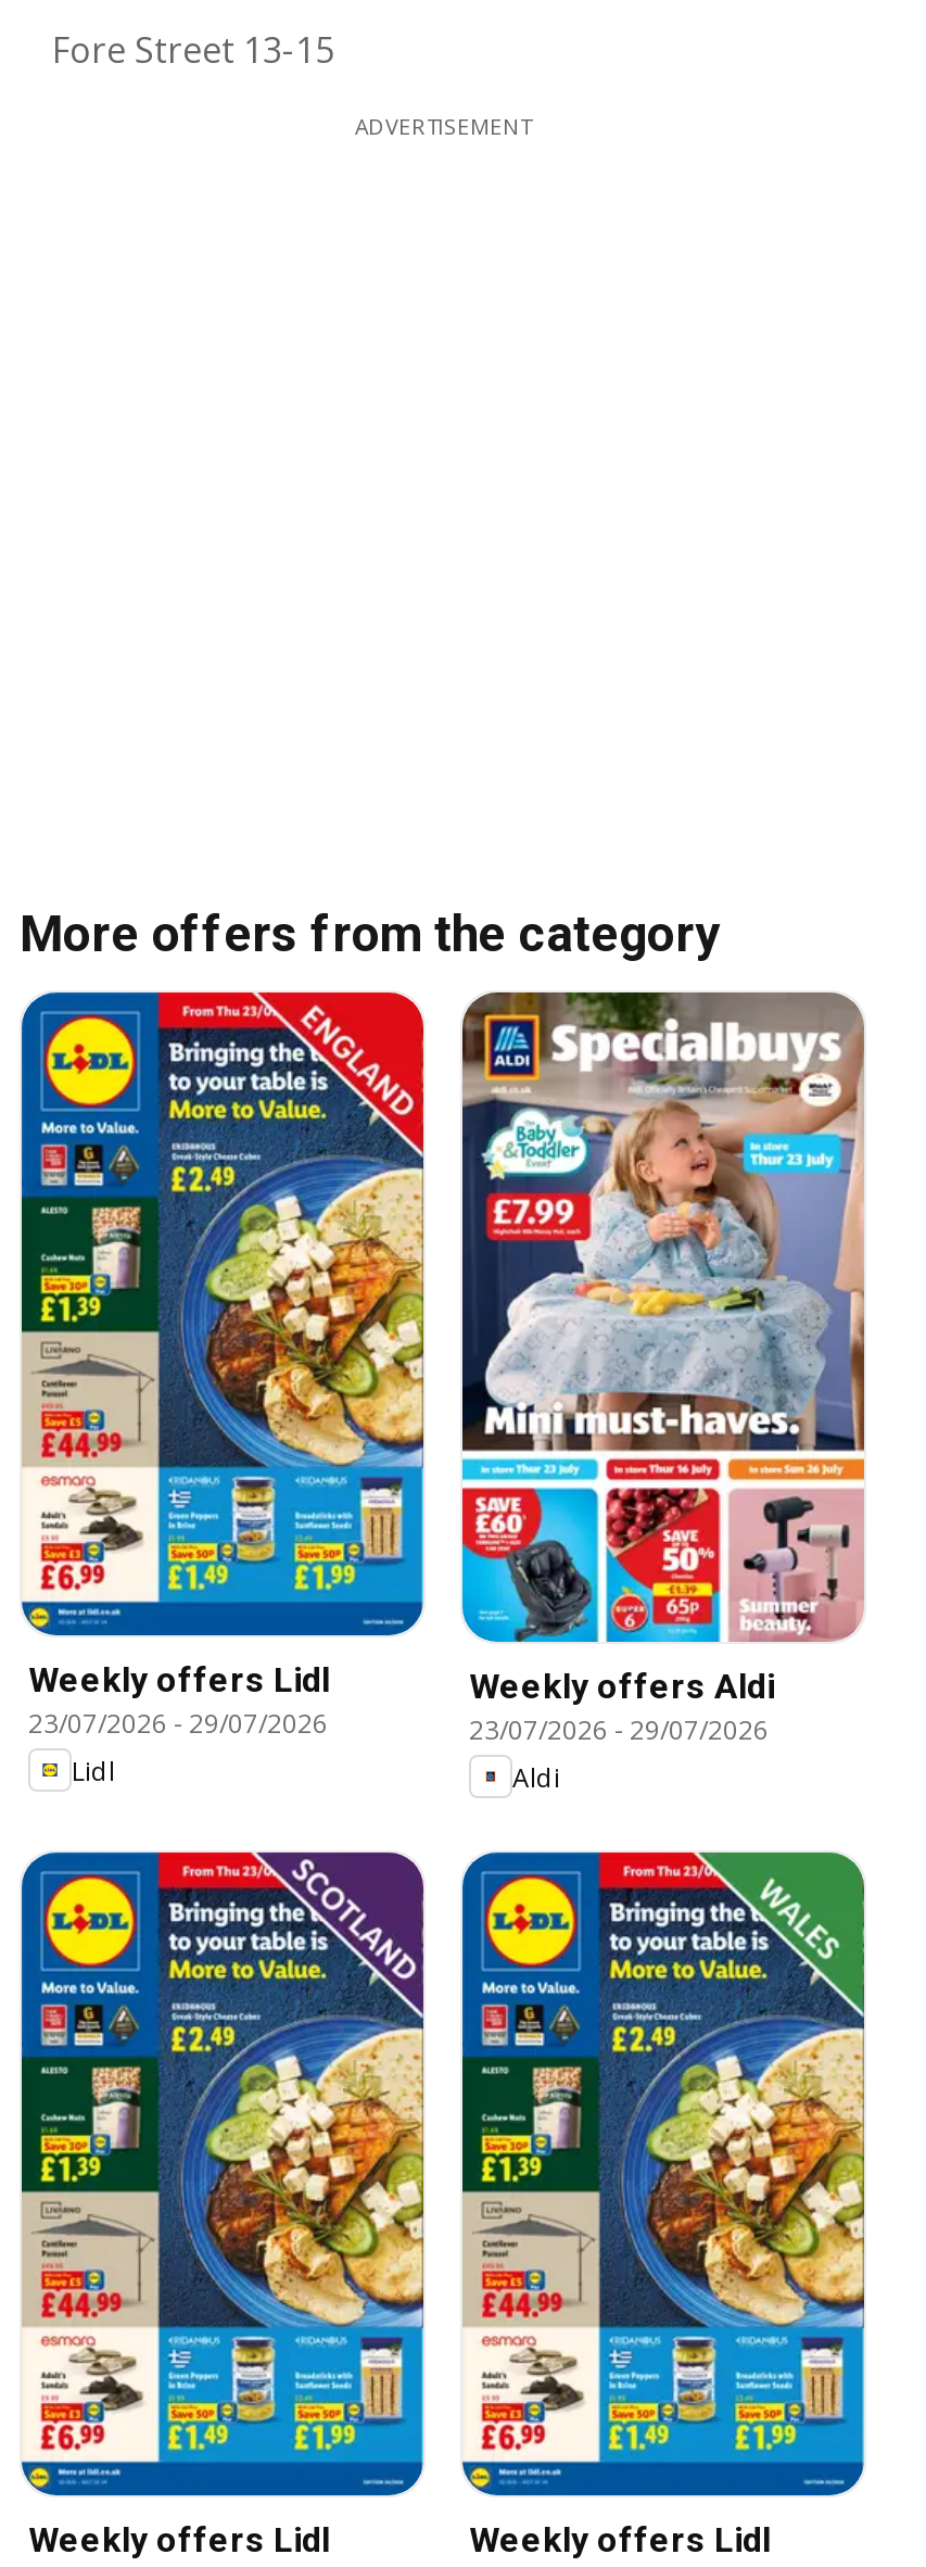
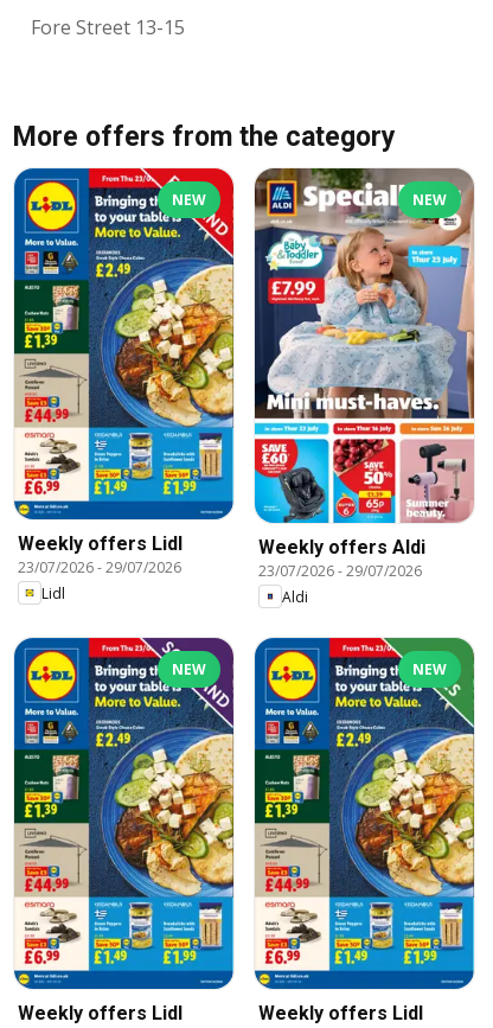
- ADVERTISEMENT

+ NEW

+ NEW

+ NEW

+ NEW
